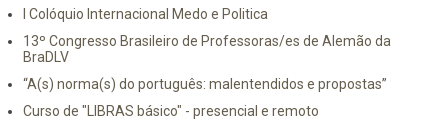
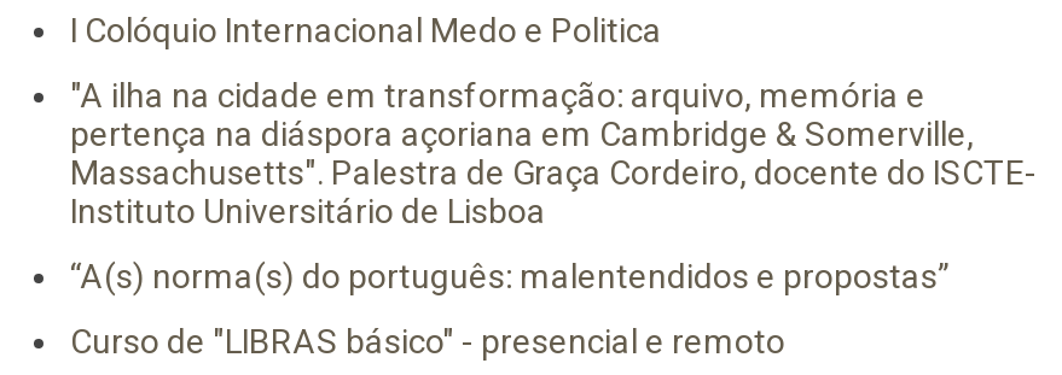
- 13º Congresso Brasileiro de Professoras/es de Alemão da
- BraDLV
+ "A ilha na cidade em transformação: arquivo, memória e
+ pertença na diáspora açoriana em Cambridge & Somerville,
+ Massachusetts". Palestra de Graça Cordeiro, docente do ISCTE-
+ Instituto Universitário de Lisboa
